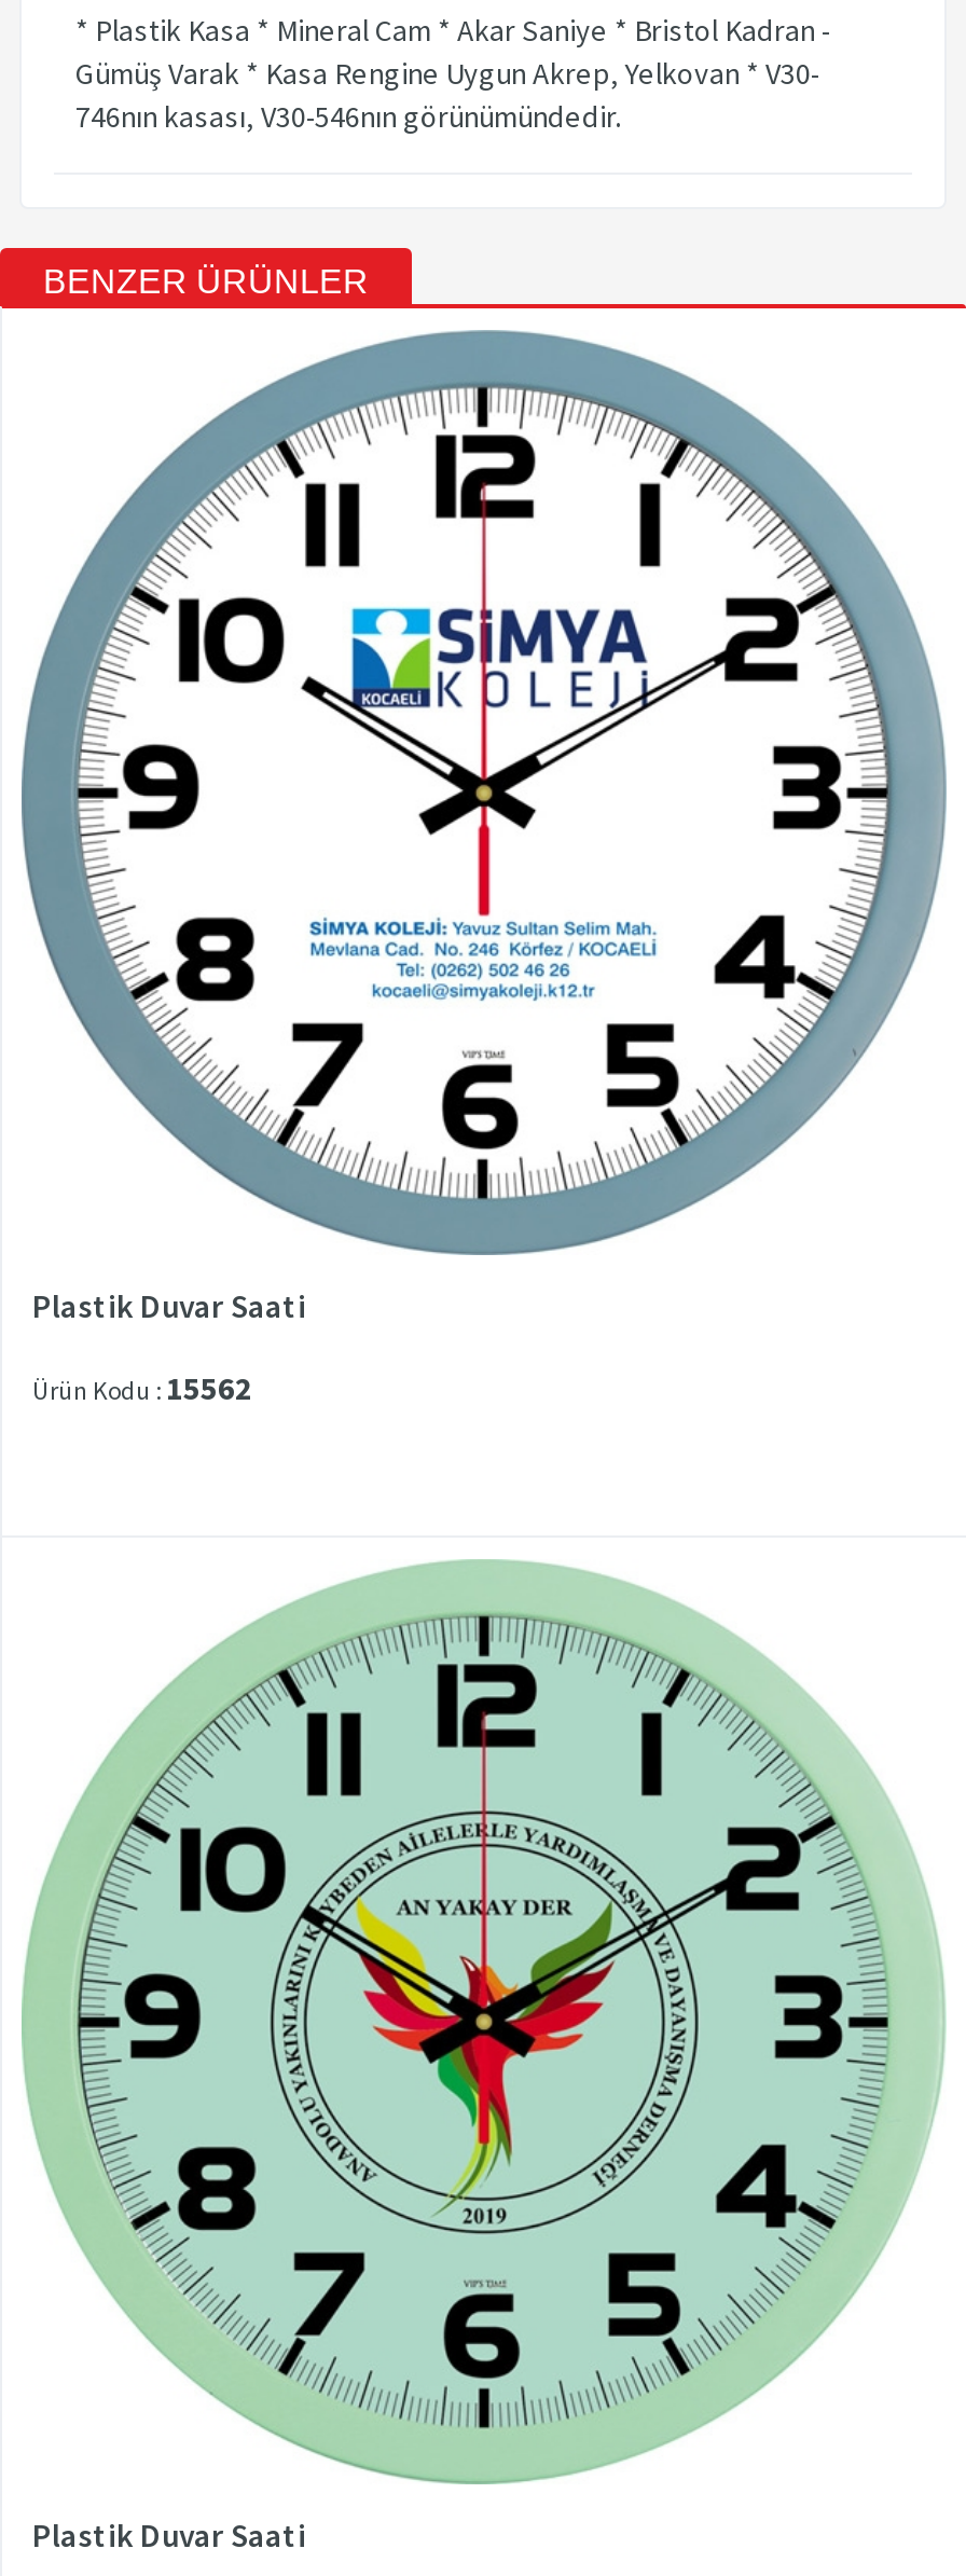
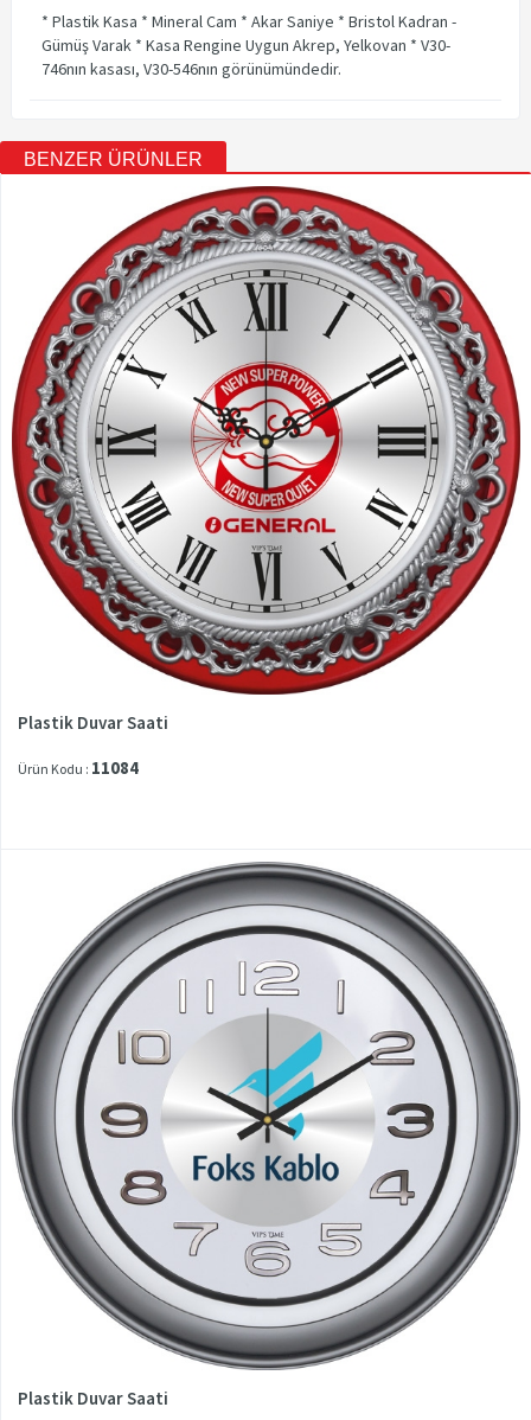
- [image]
+ [image]

- Ürün Kodu : 15562
+ Ürün Kodu : 11084

- [image]
+ [image]
